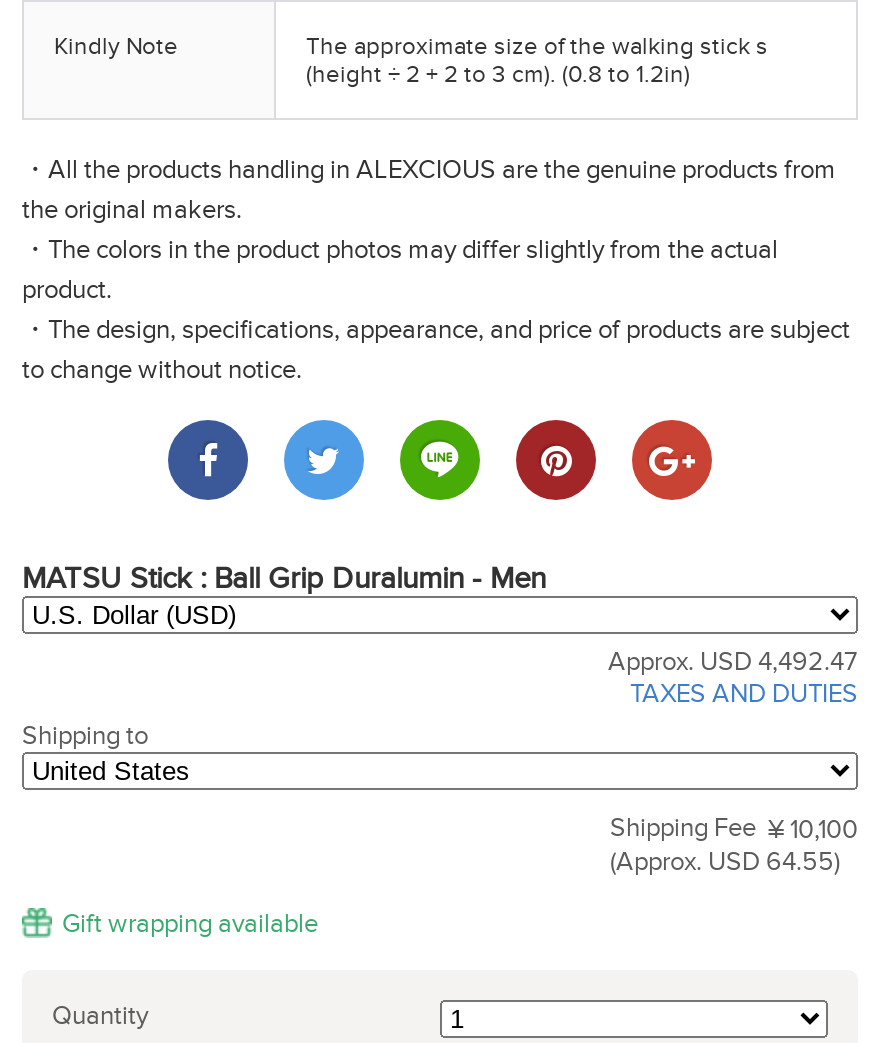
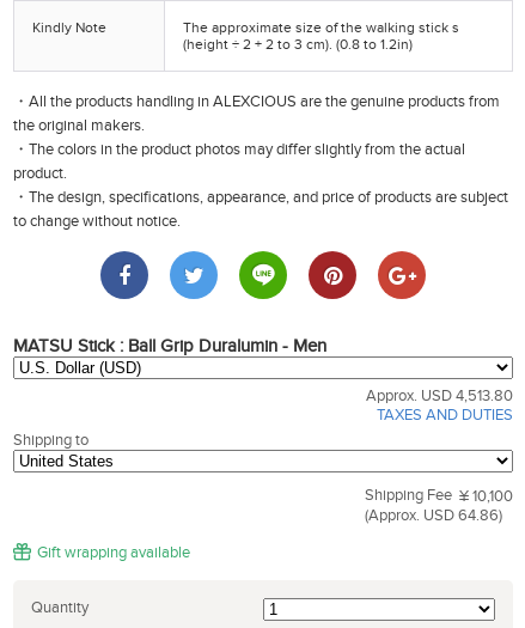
- Approx. USD 4,492.47
+ Approx. USD 4,513.80

- (Approx. USD 64.55)
+ (Approx. USD 64.86)
